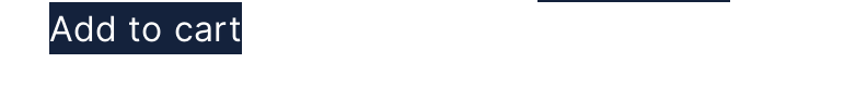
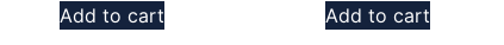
+ Add to cart
